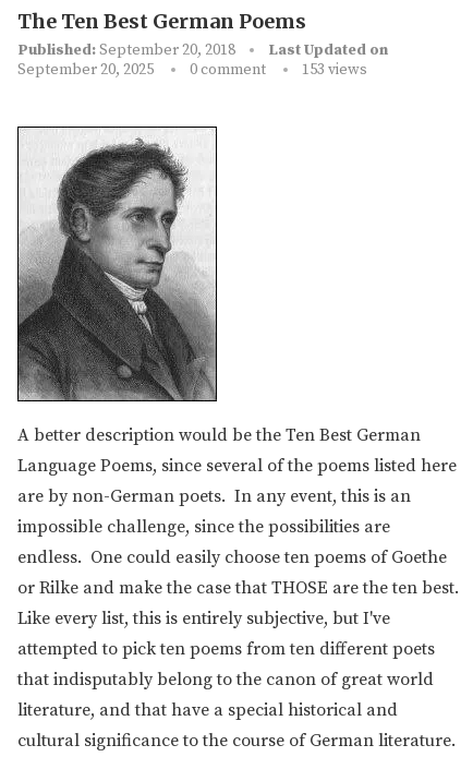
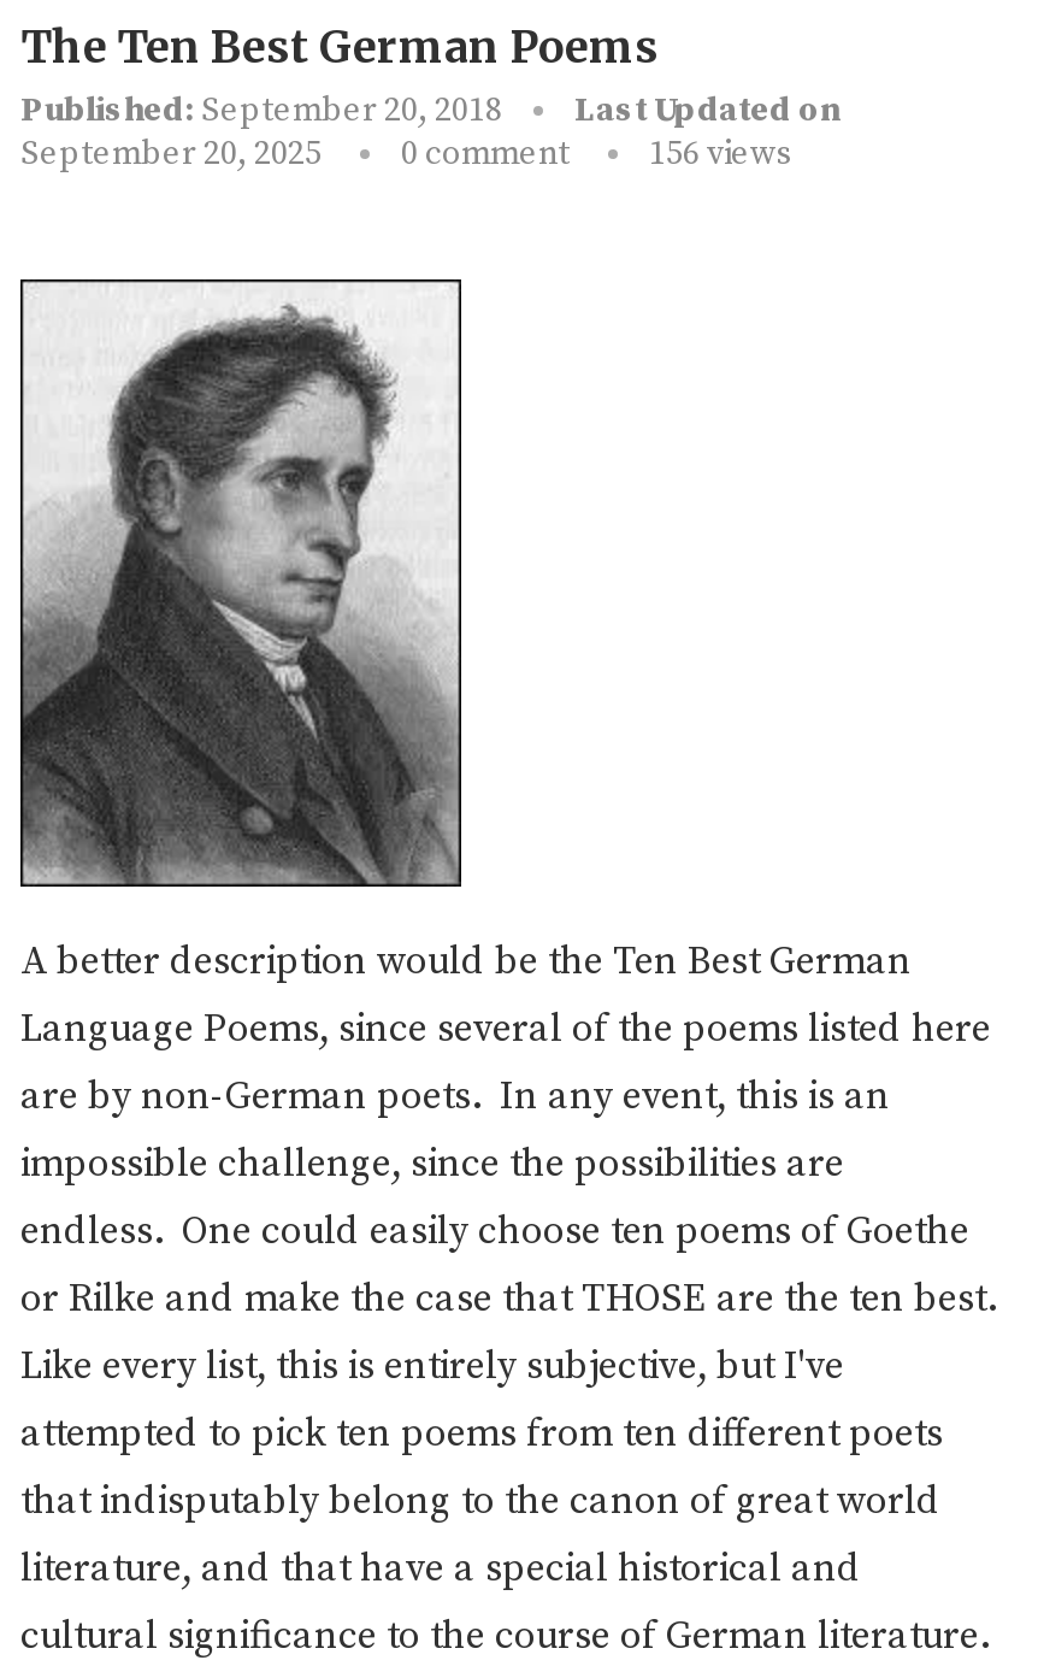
- September 20, 2025 0 comment 153 views
+ September 20, 2025 0 comment 156 views
